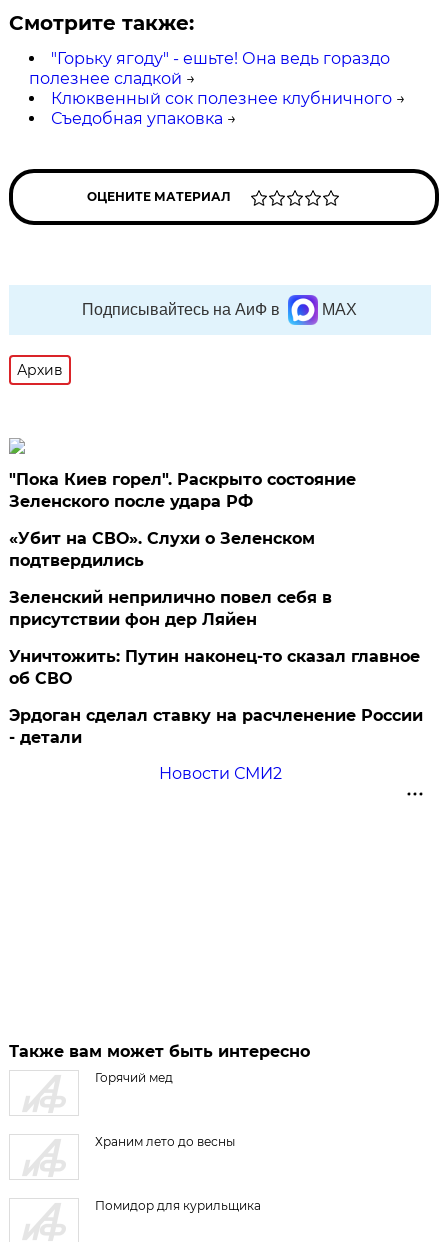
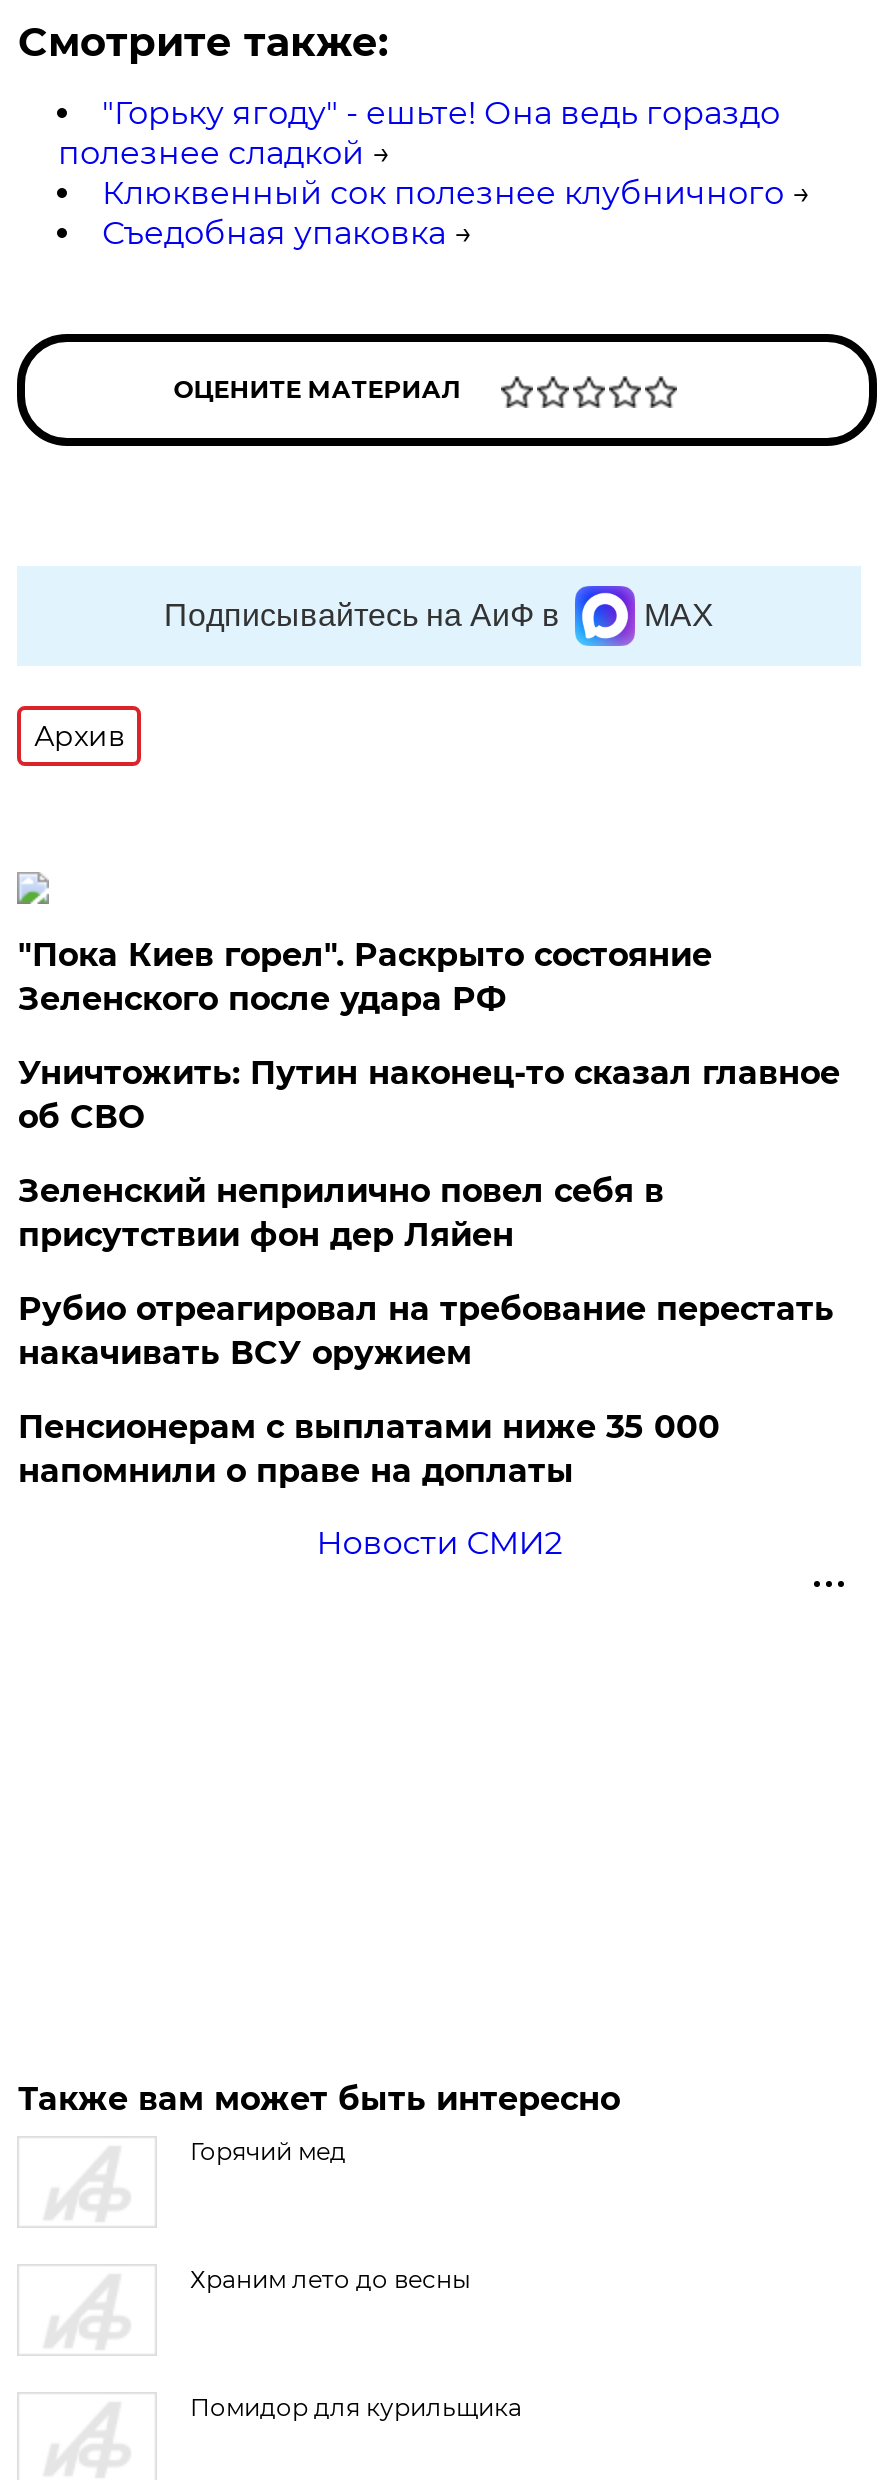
- «Убит на СВО». Слухи о Зеленском
- подтвердились

+ Рубио отреагировал на требование перестать
+ накачивать ВСУ оружием

moved up: Уничтожить: Путин наконец-то сказал главное | об СВО

- Эрдоган сделал ставку на расчленение России
- - детали
+ Пенсионерам с выплатами ниже 35 000
+ напомнили о праве на доплаты
